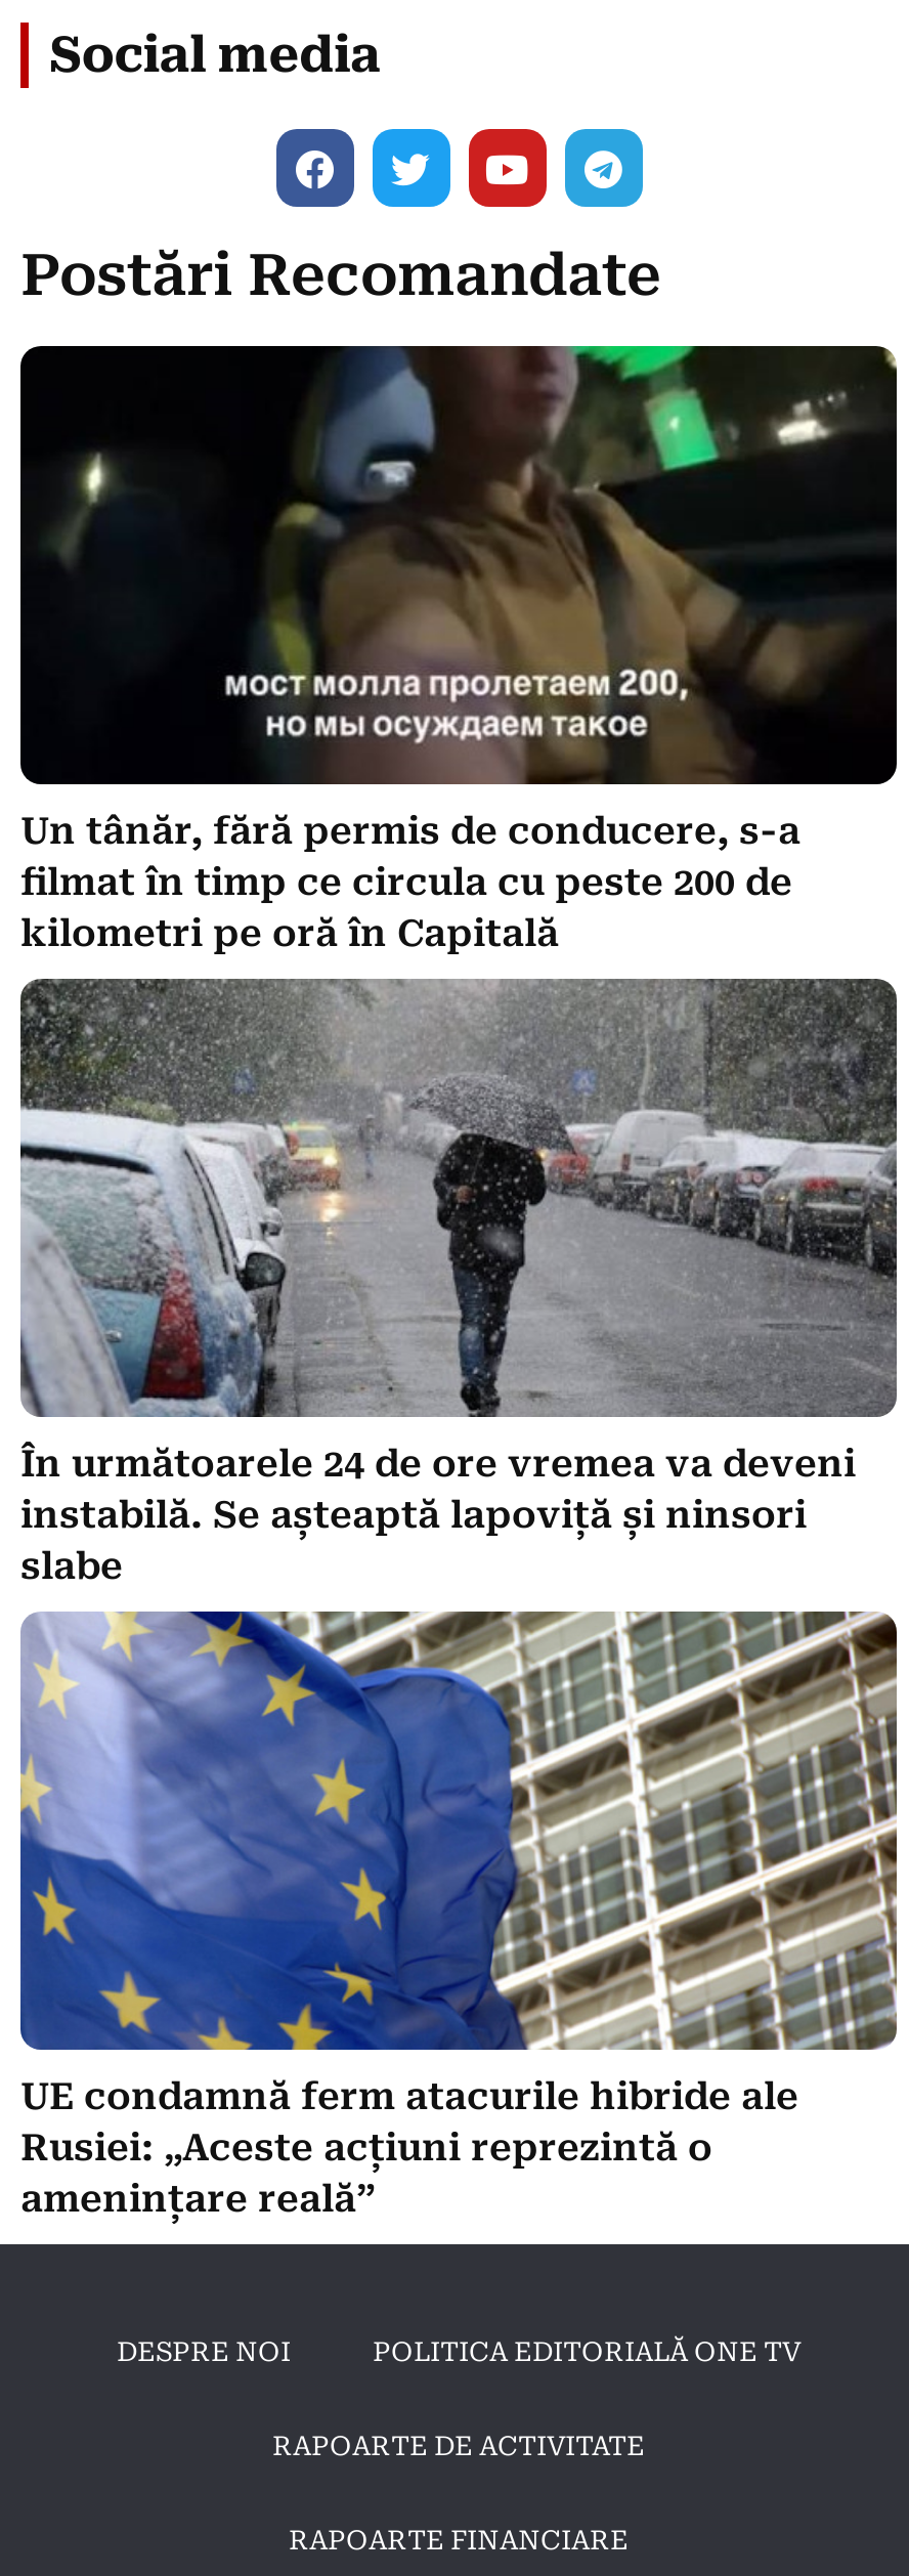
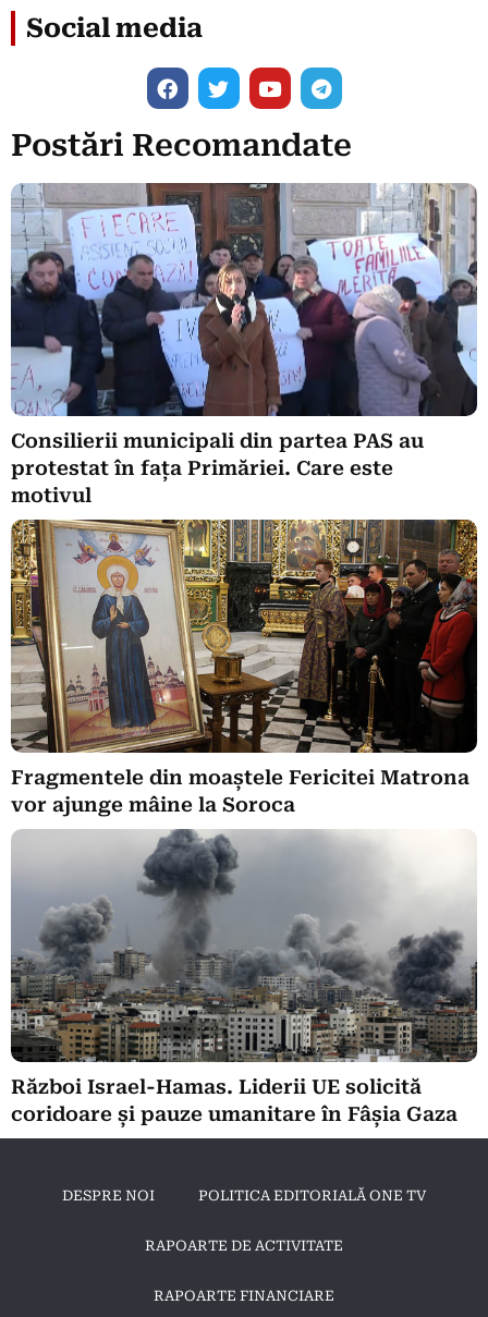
- [image]
- Un tânăr, fără permis de conducere, s-a
- filmat în timp ce circula cu peste 200 de
- kilometri pe oră în Capitală
+ [image]
+ Consilierii municipali din partea PAS au
+ protestat în fața Primăriei. Care este
+ motivul

- [image]
- În următoarele 24 de ore vremea va deveni
- instabilă. Se așteaptă lapoviță și ninsori
- slabe
+ [image]
+ Fragmentele din moaștele Fericitei Matrona
+ vor ajunge mâine la Soroca

- [image]
- UE condamnă ferm atacurile hibride ale
- Rusiei: „Aceste acțiuni reprezintă o
- amenințare reală”
+ [image]
+ Război Israel-Hamas. Liderii UE solicită
+ coridoare şi pauze umanitare în Fâşia Gaza
